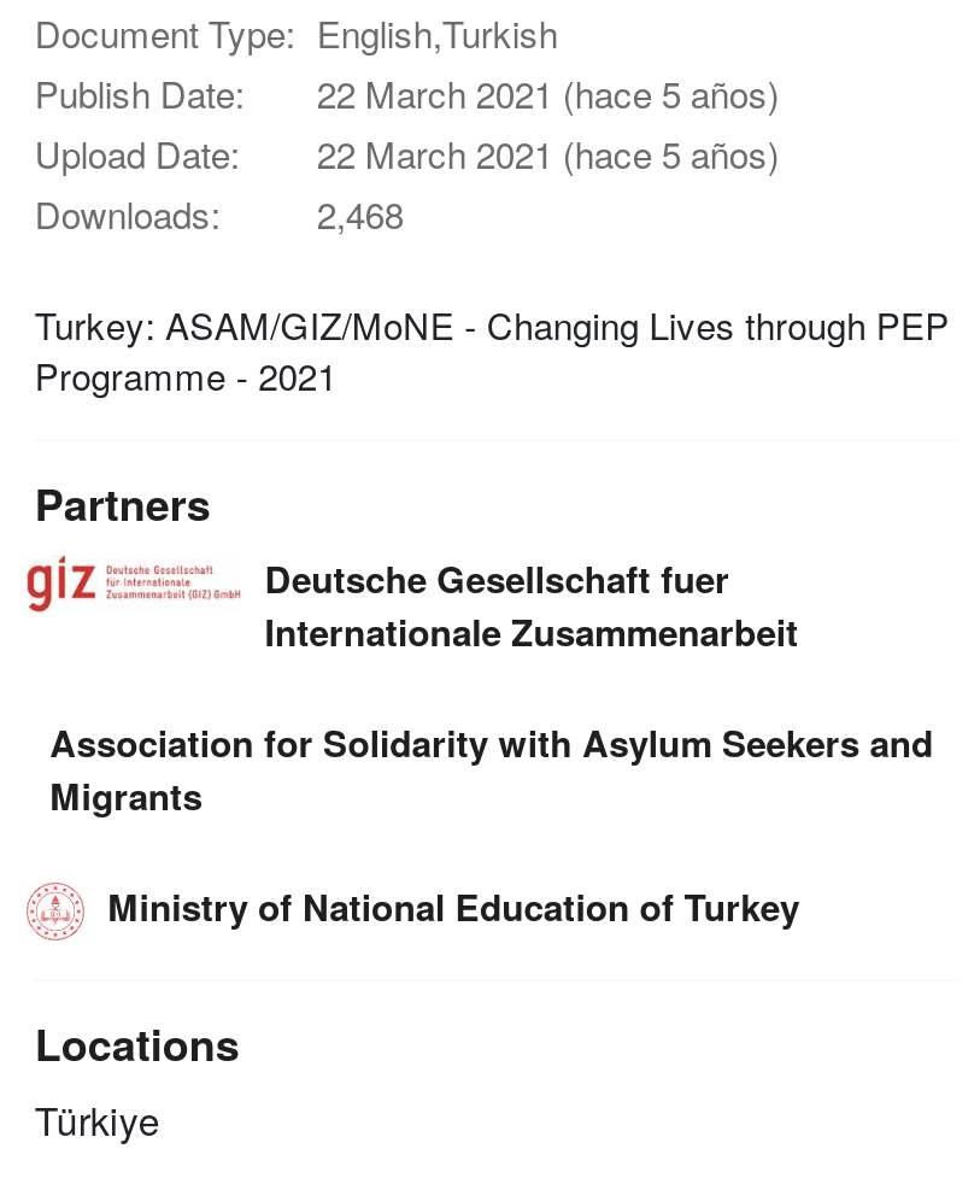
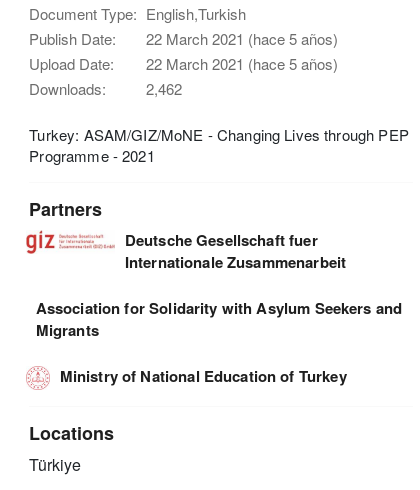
- Downloads: 2,468
+ Downloads: 2,462
